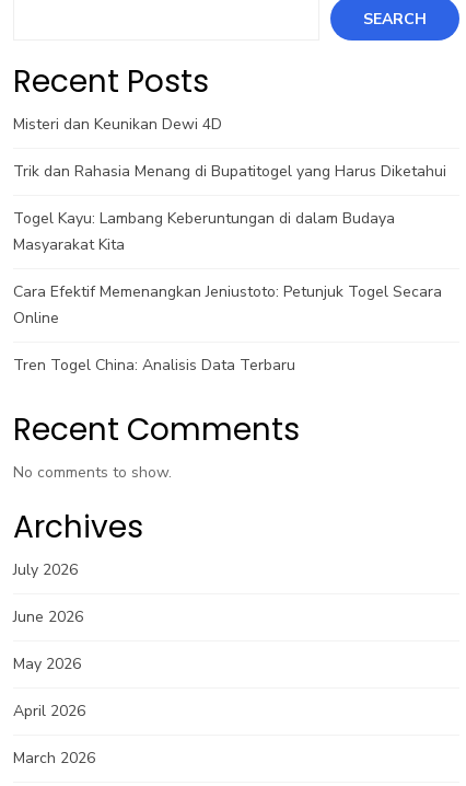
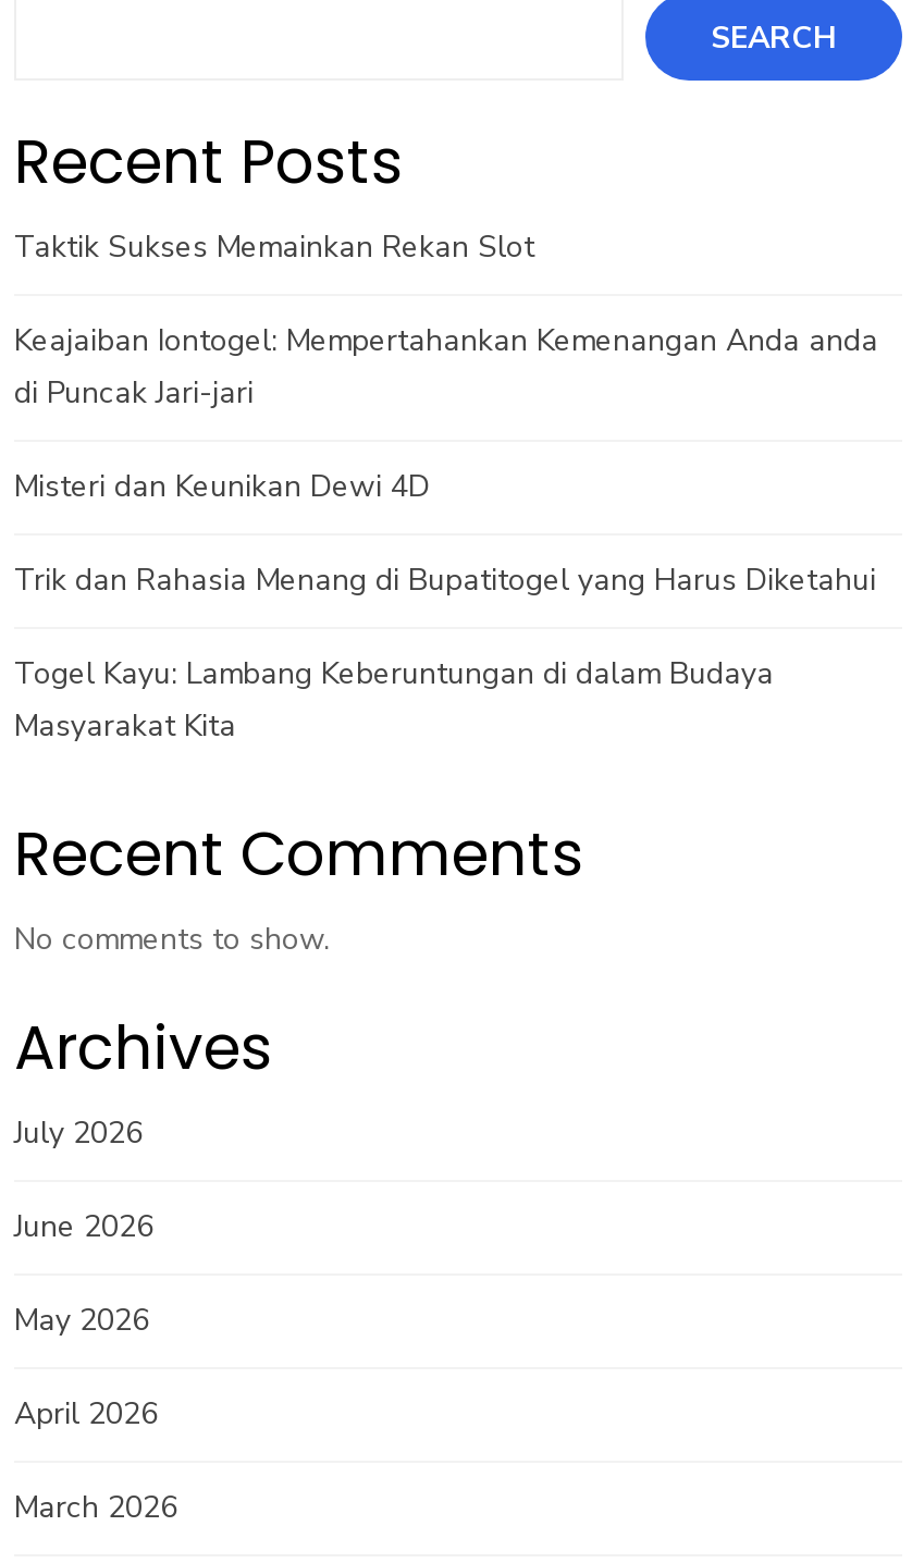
+ Taktik Sukses Memainkan Rekan Slot
+ Keajaiban Iontogel: Mempertahankan Kemenangan Anda anda
+ di Puncak Jari-jari

moved down: Misteri dan Keunikan Dewi 4D | Trik dan Rahasia Menang di Bupatitogel yang Harus Diketahui | Togel Kayu: Lambang Keberuntungan di dalam Budaya | Masyarakat Kita

- Cara Efektif Memenangkan Jeniustoto: Petunjuk Togel Secara
- Online
- Tren Togel China: Analisis Data Terbaru
